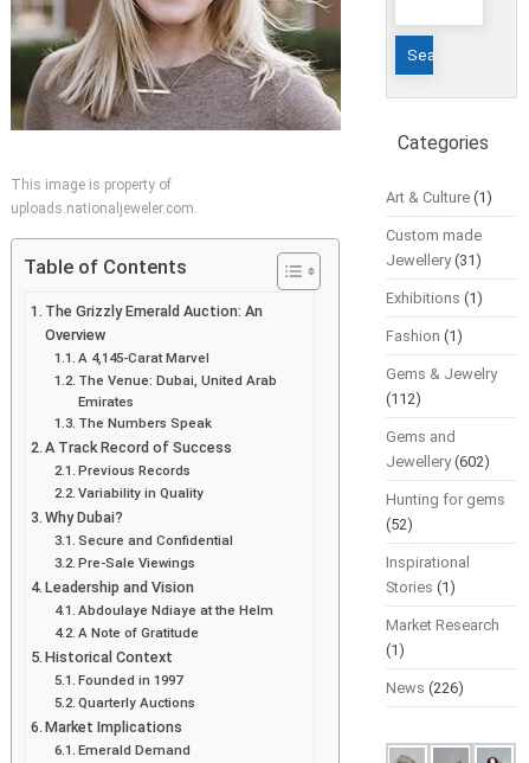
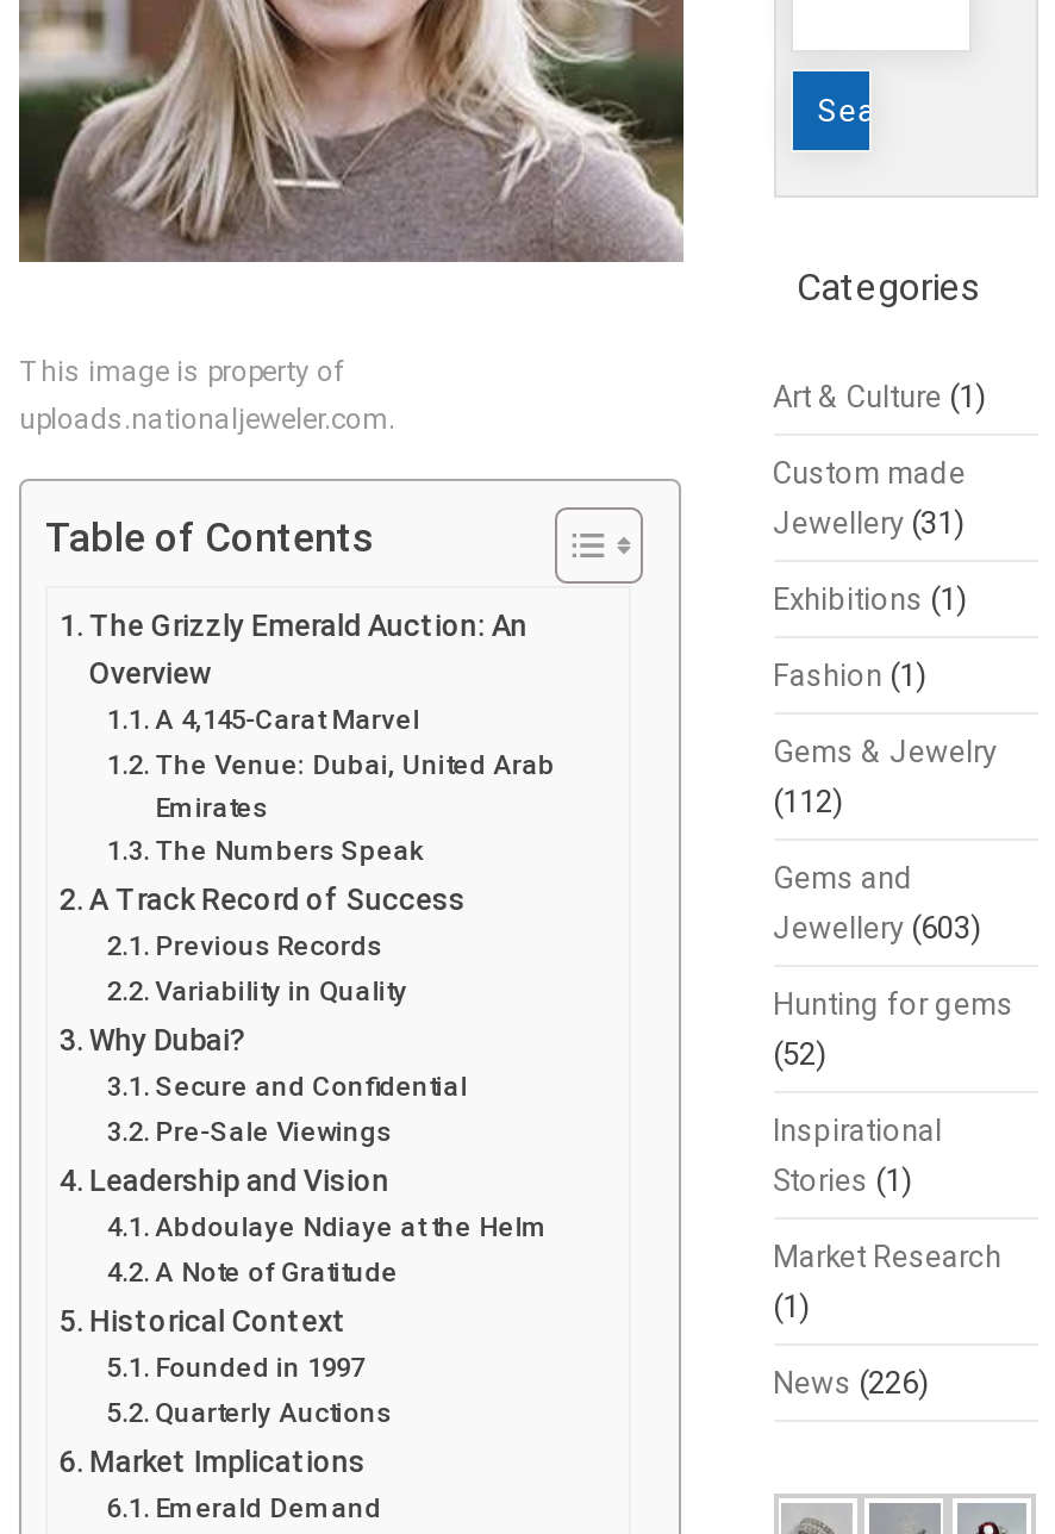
- Jewellery (602)
+ Jewellery (603)
